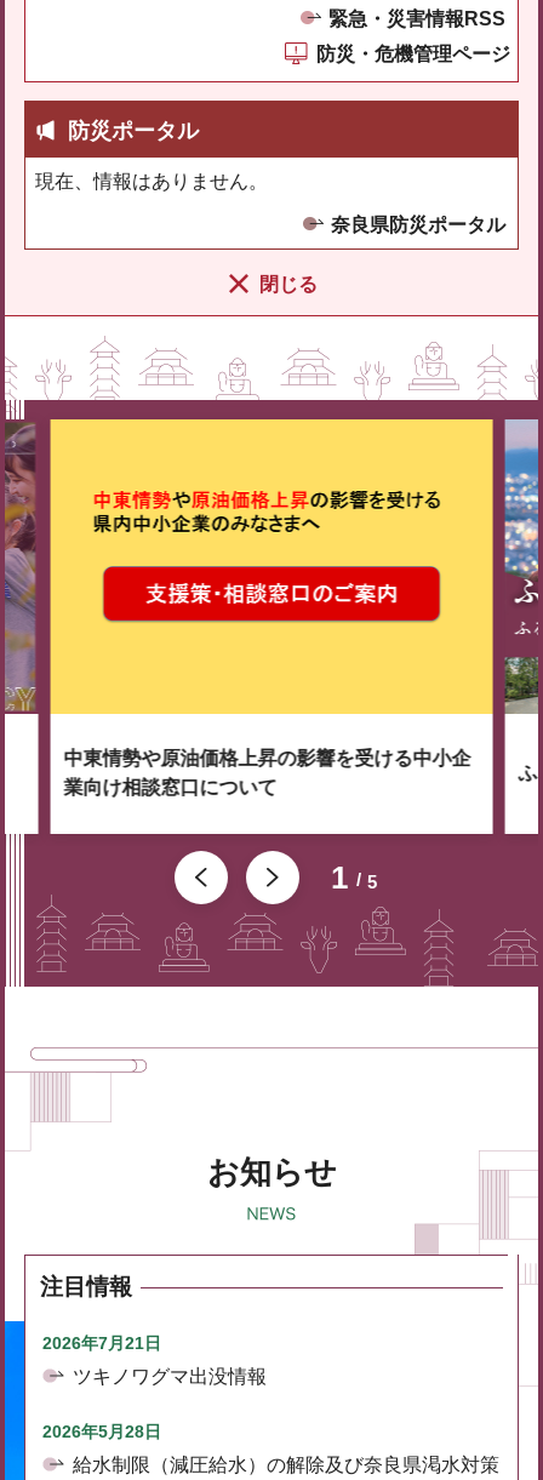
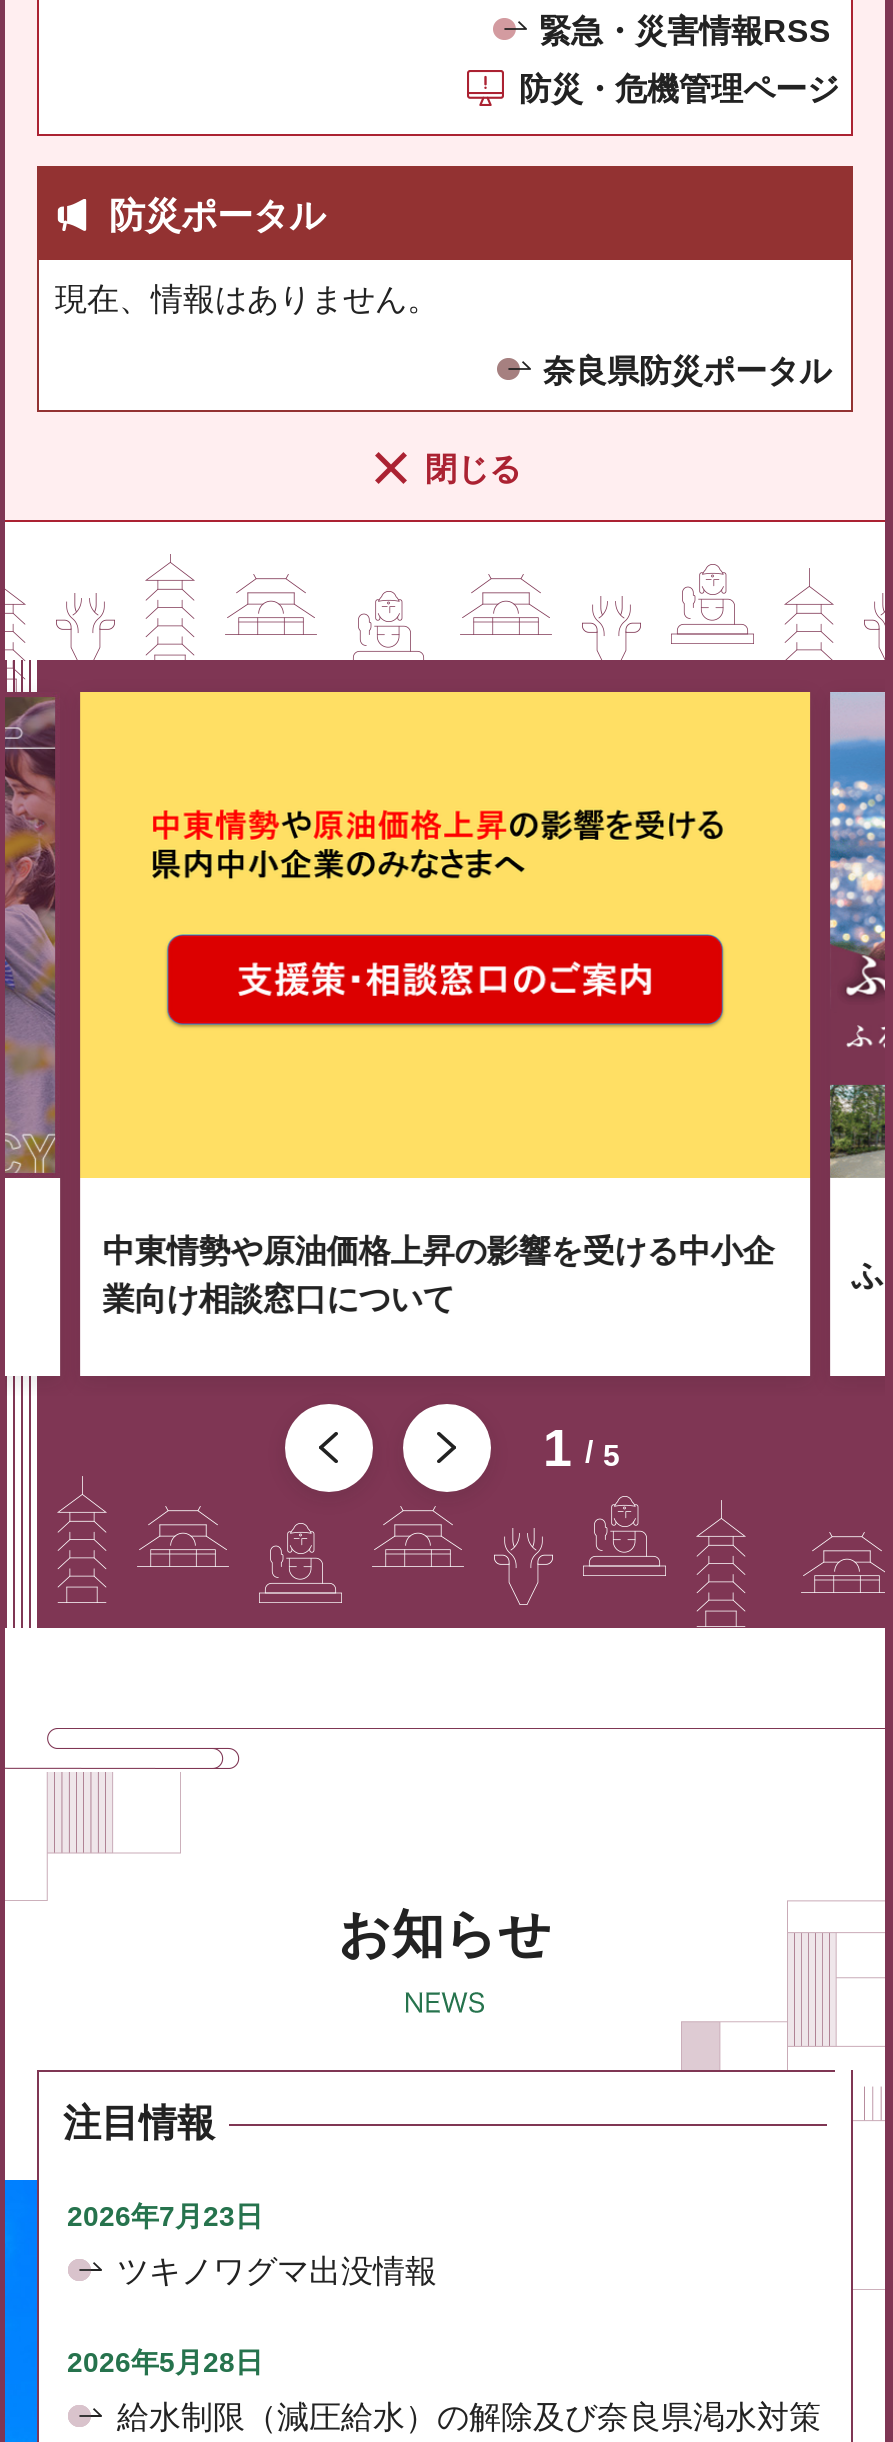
- 2026年7月21日
+ 2026年7月23日
